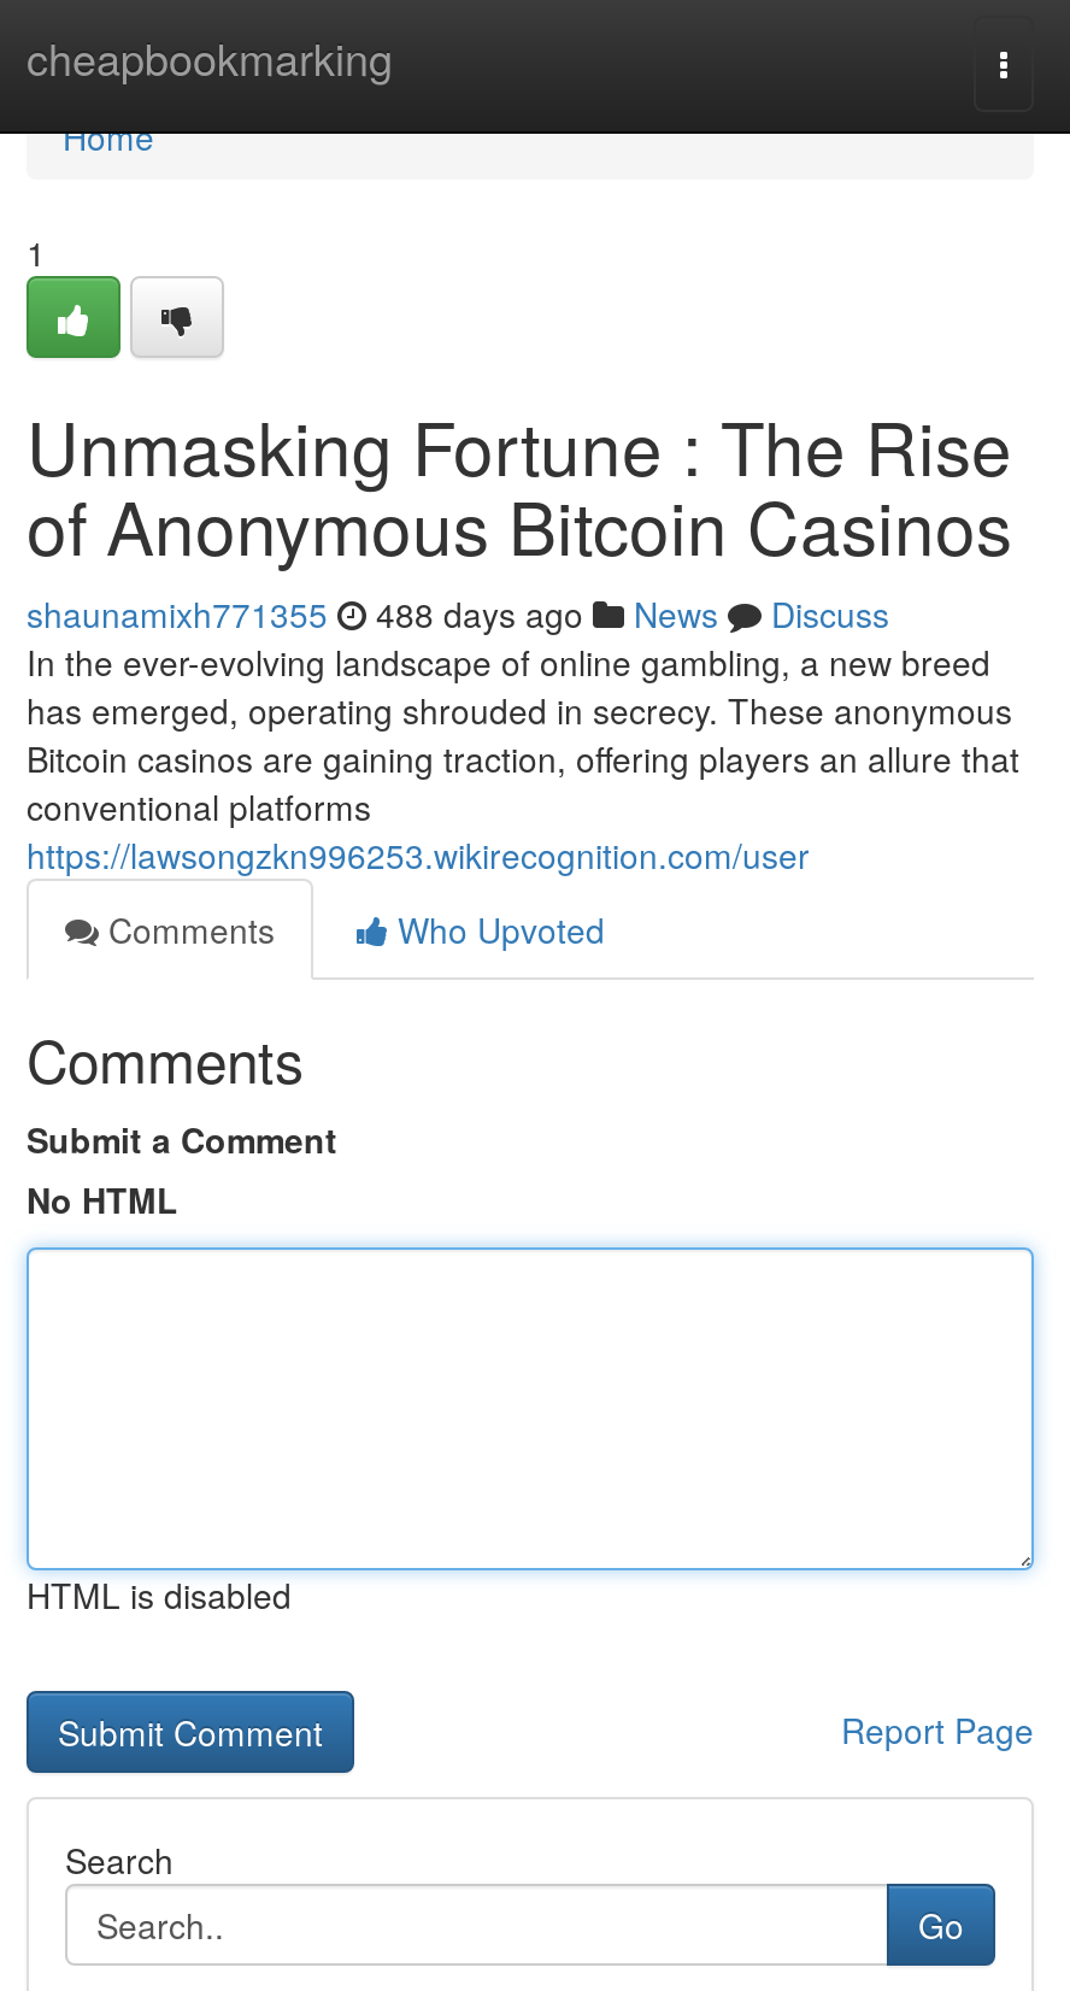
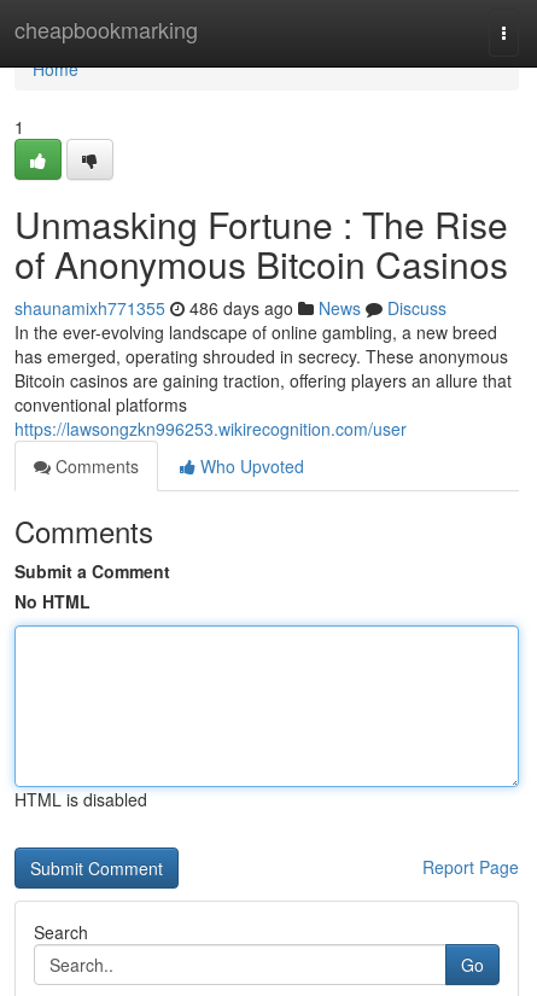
- shaunamixh771355 488 days ago News Discuss
+ shaunamixh771355 486 days ago News Discuss
